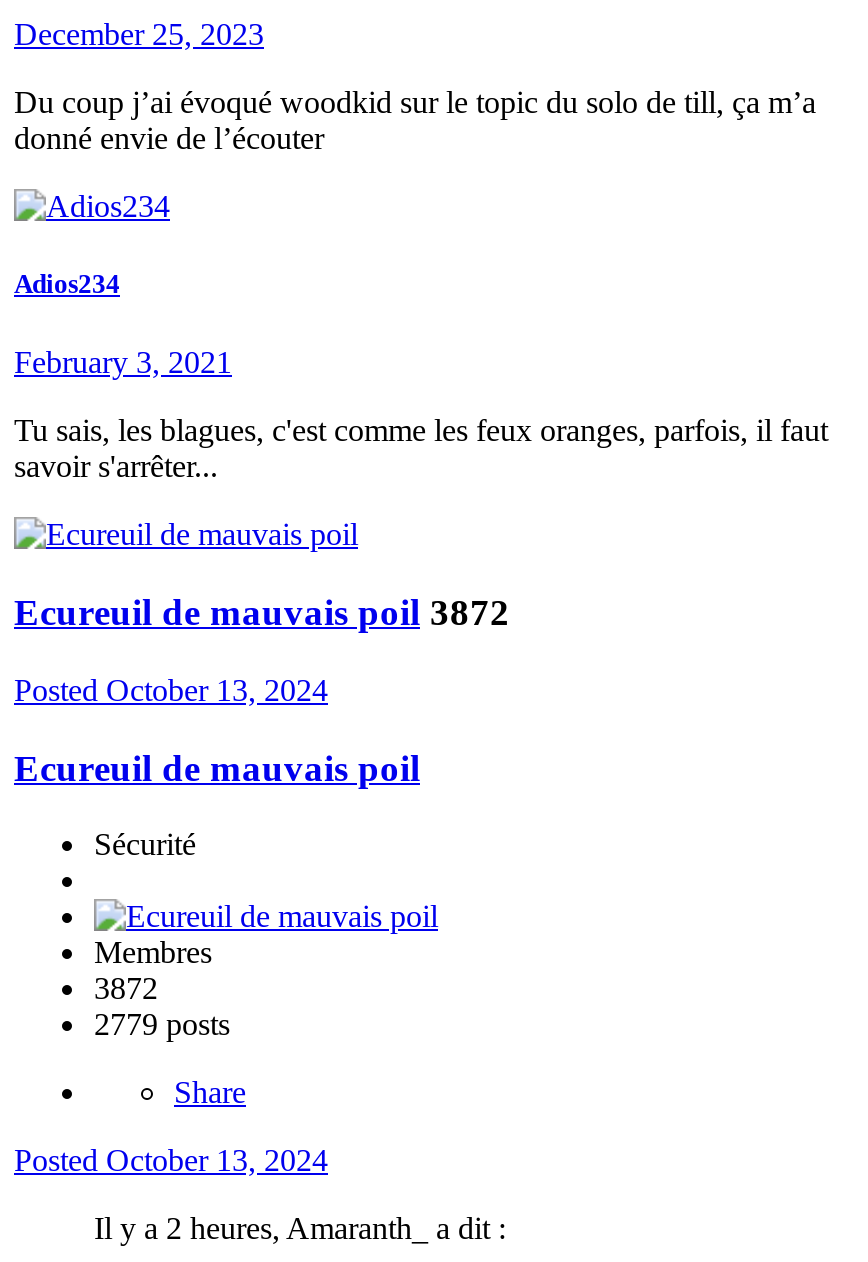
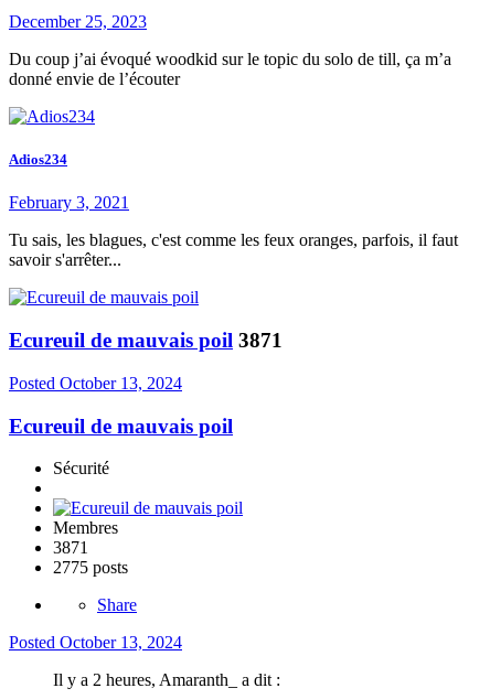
- Ecureuil de mauvais poil 3872
+ Ecureuil de mauvais poil 3871

- 3872
+ 3871

- 2779 posts
+ 2775 posts
